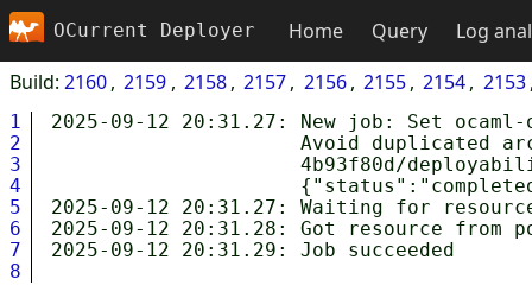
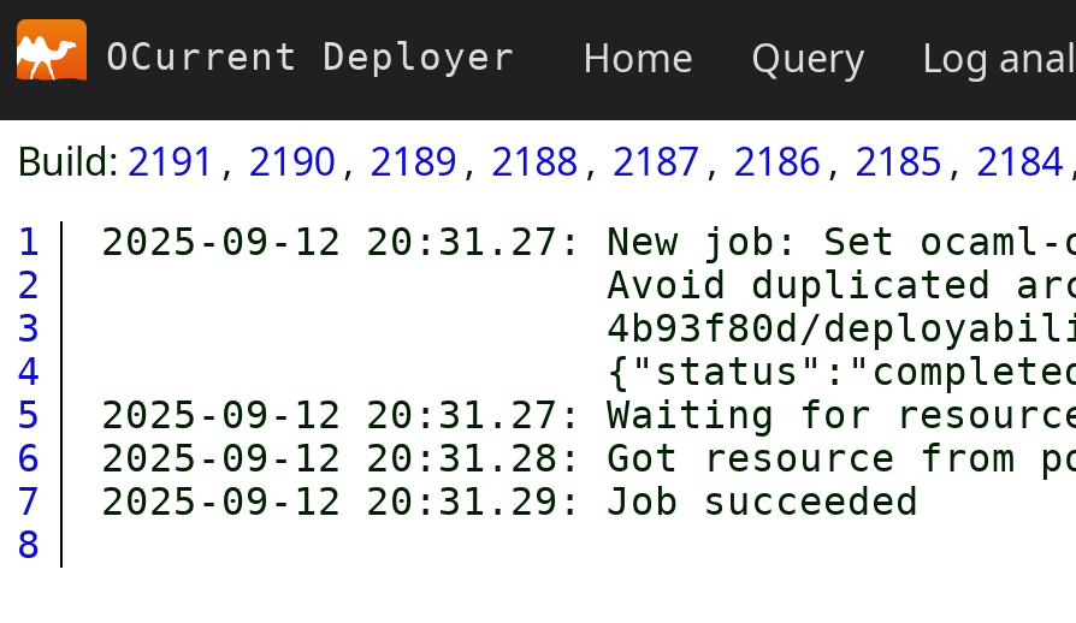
- Build: 2160
+ Build: 2191

- 2159
+ 2190

- 2158
+ 2189

- 2157
+ 2188

- 2156
+ 2187

- 2155
+ 2186

- 2154
+ 2185

- 2153
+ 2184
